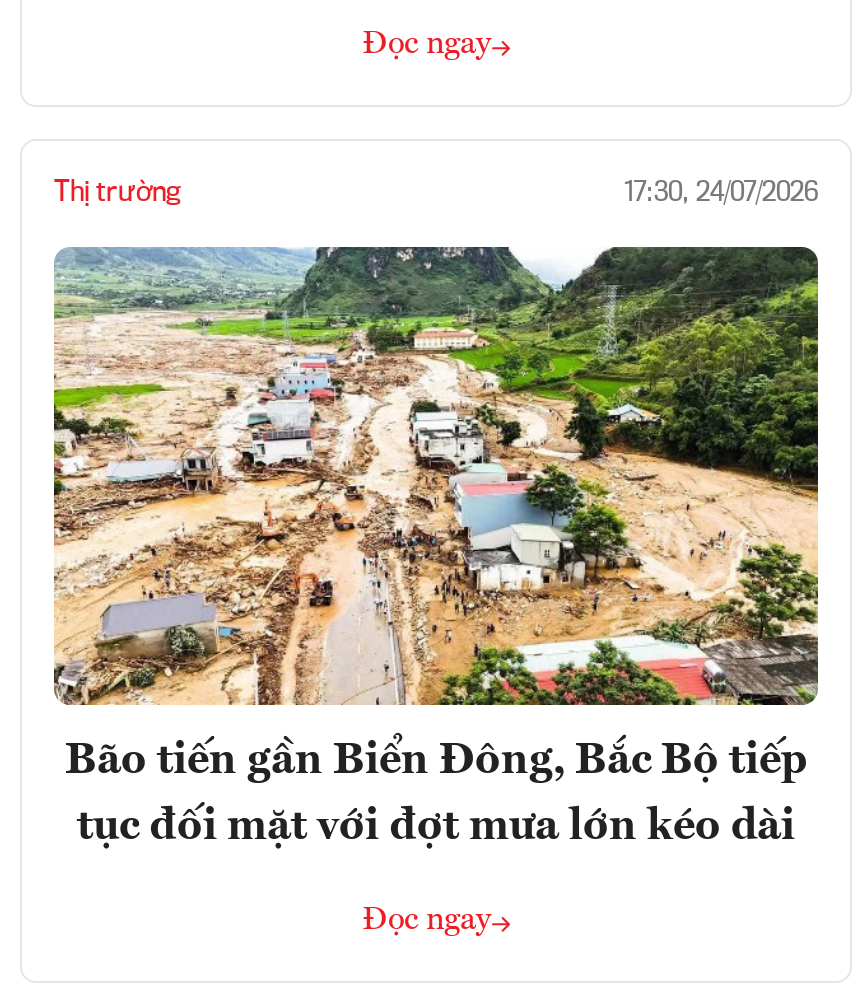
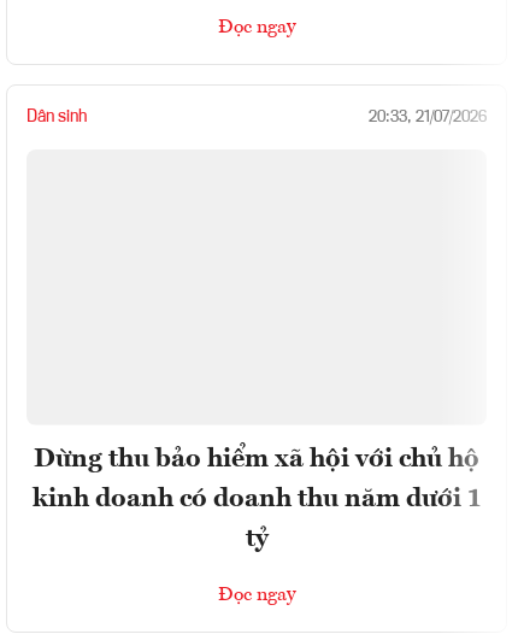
- Thị trường
- 17:30, 24/07/2026
+ Dân sinh
+ 20:33, 21/07/2026

- [image]

- Bão tiến gần Biển Đông, Bắc Bộ tiếp
- tục đối mặt với đợt mưa lớn kéo dài
+ Dừng thu bảo hiểm xã hội với chủ hộ
+ kinh doanh có doanh thu năm dưới 1
+ tỷ
